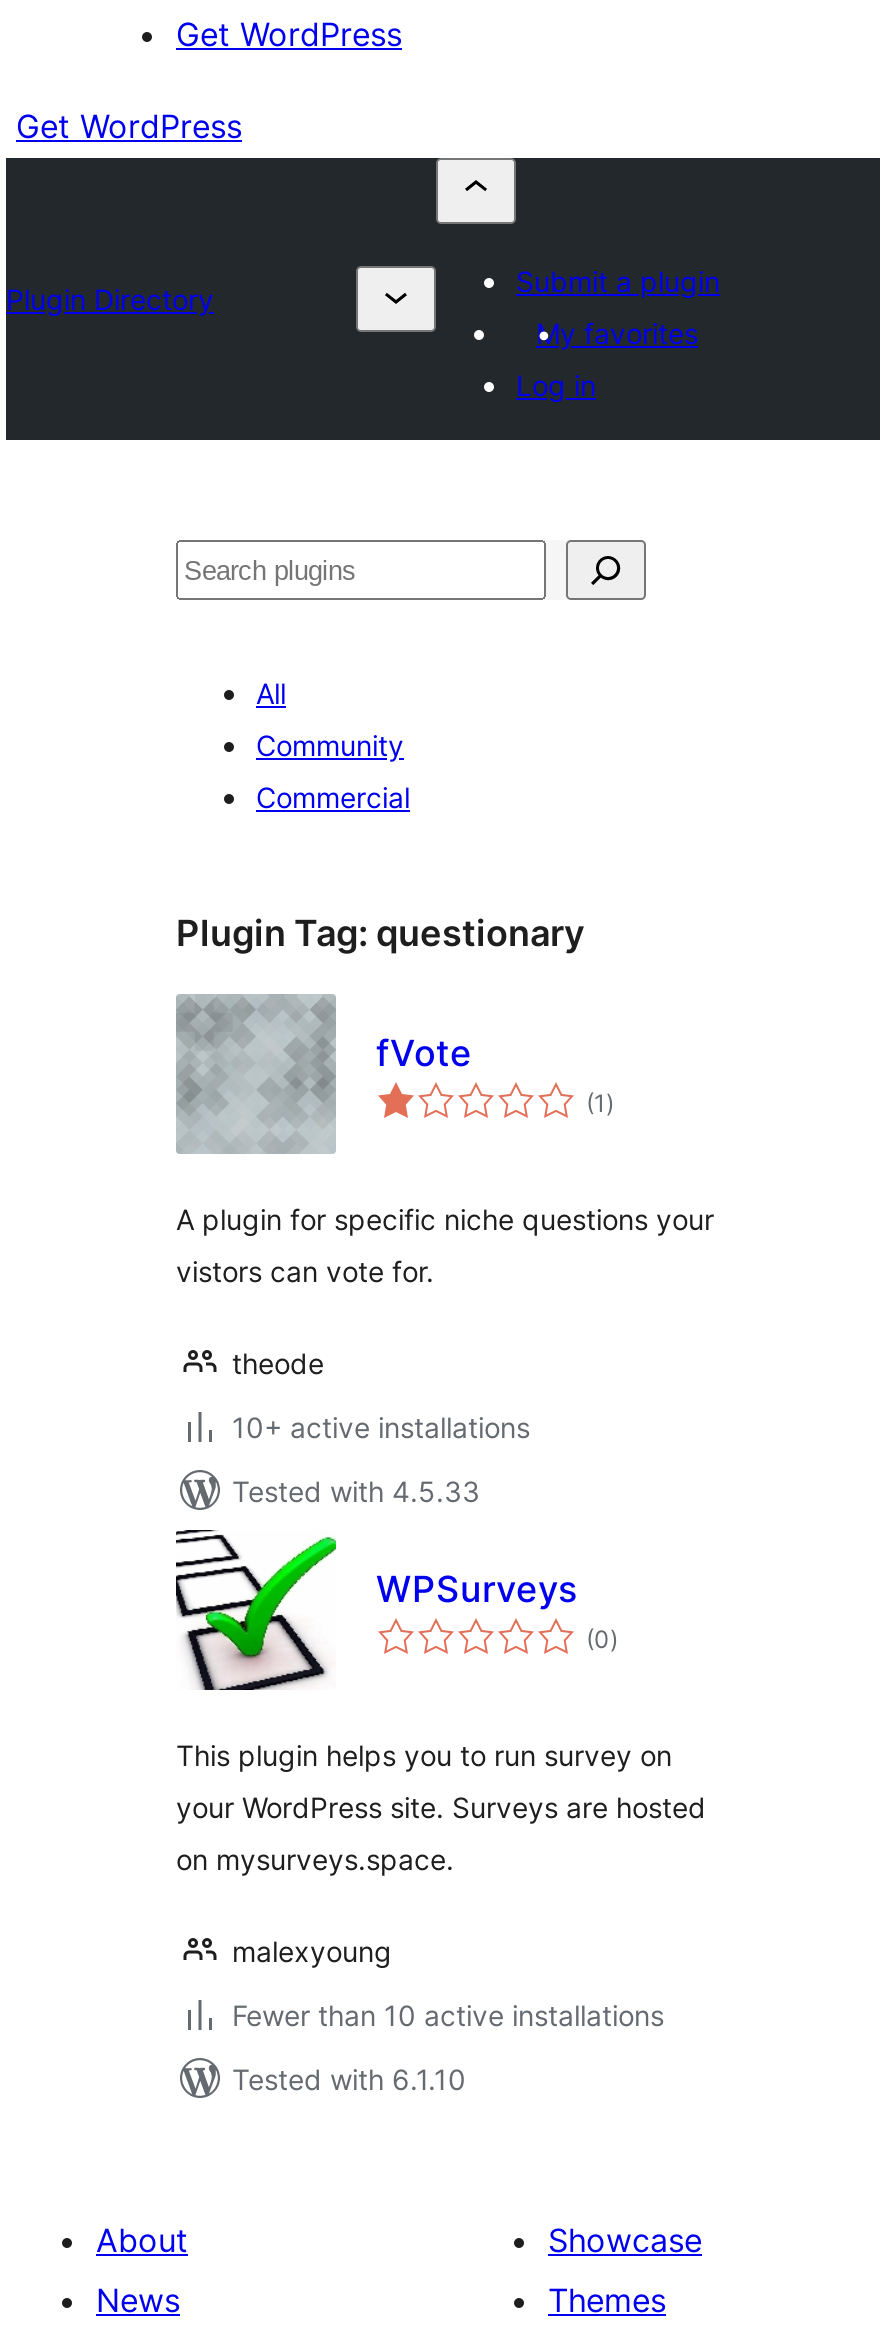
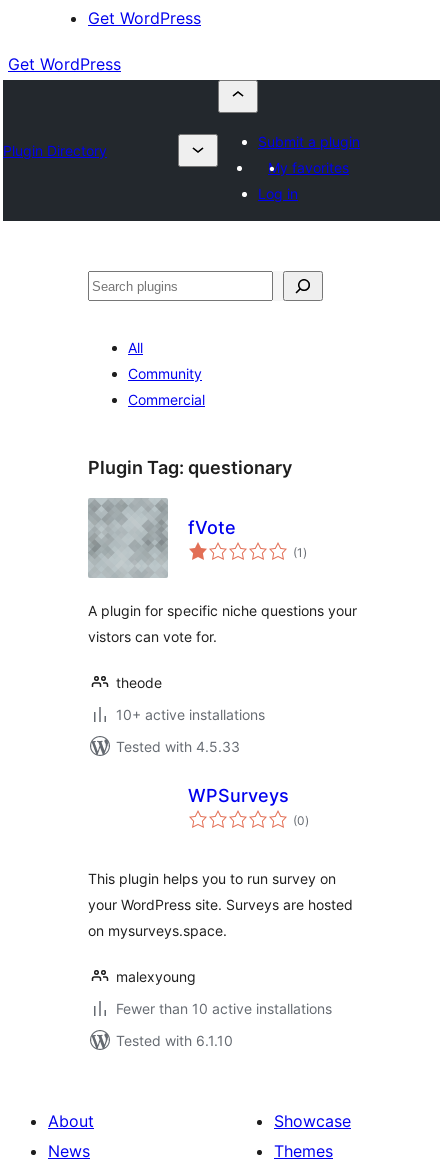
- [image]
